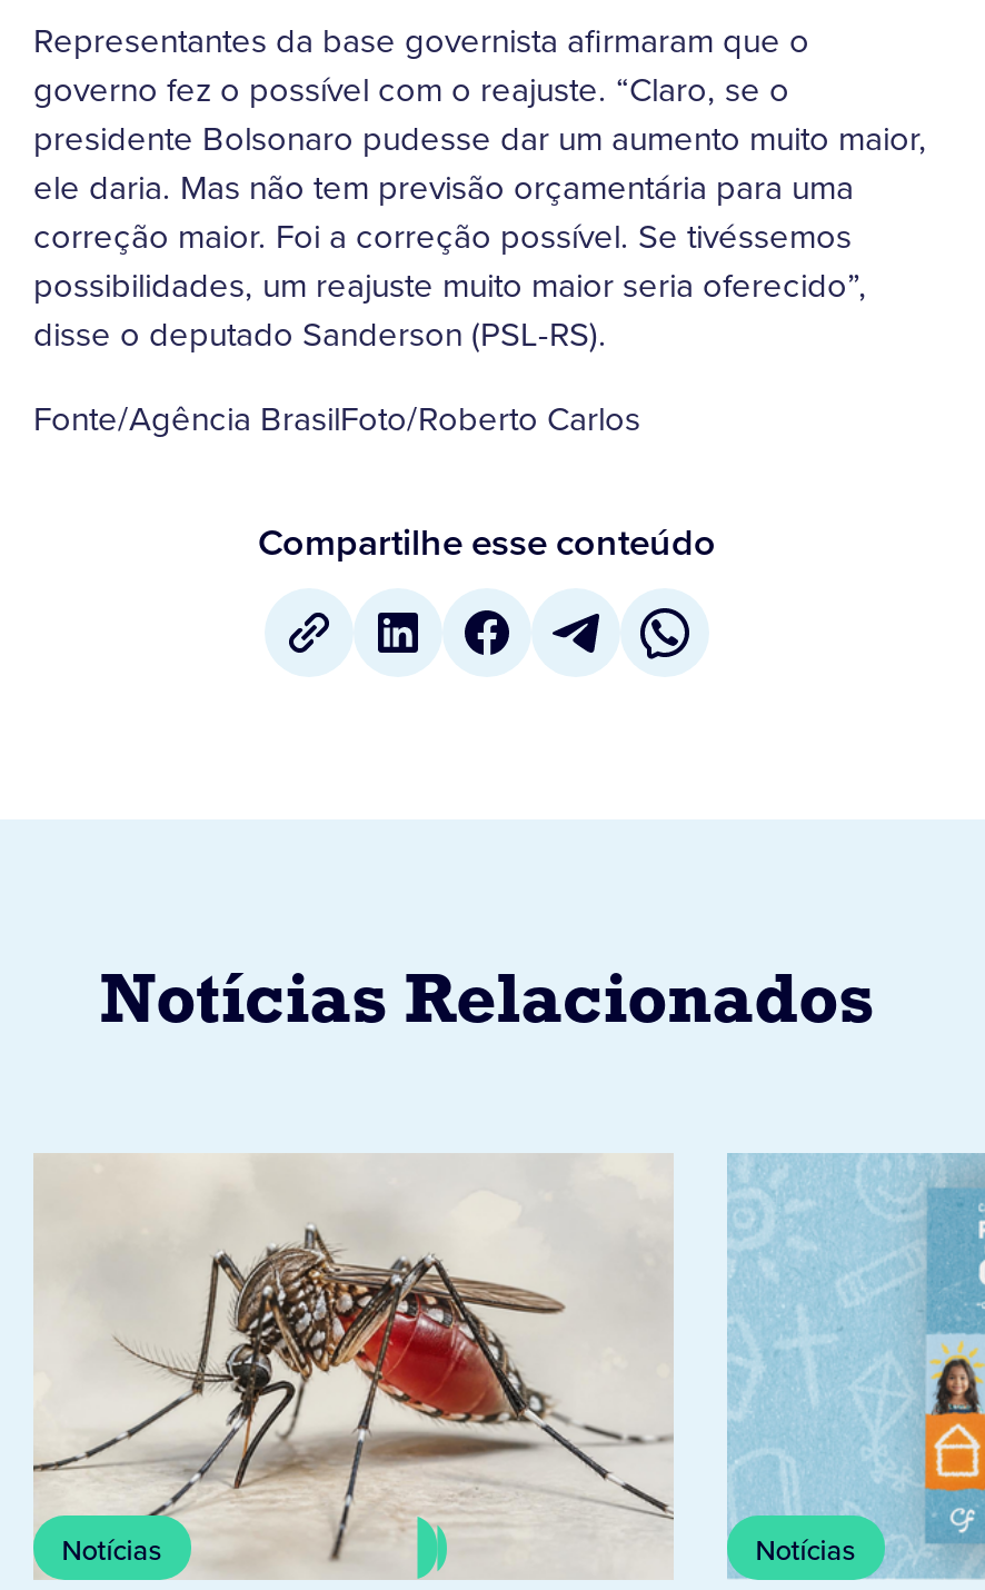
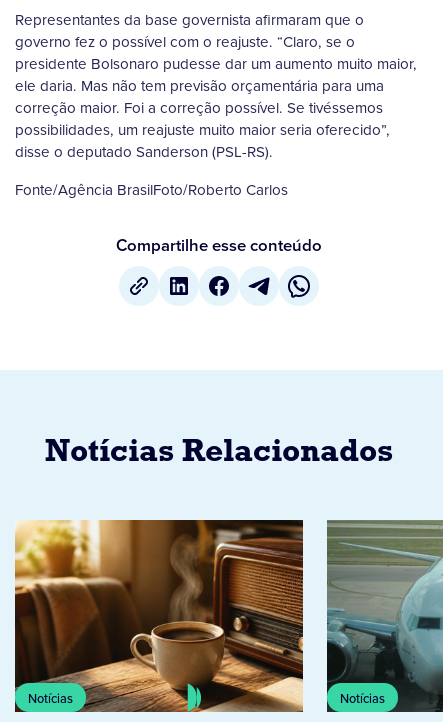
- [image]
+ [image]

- [image]
+ [image]
